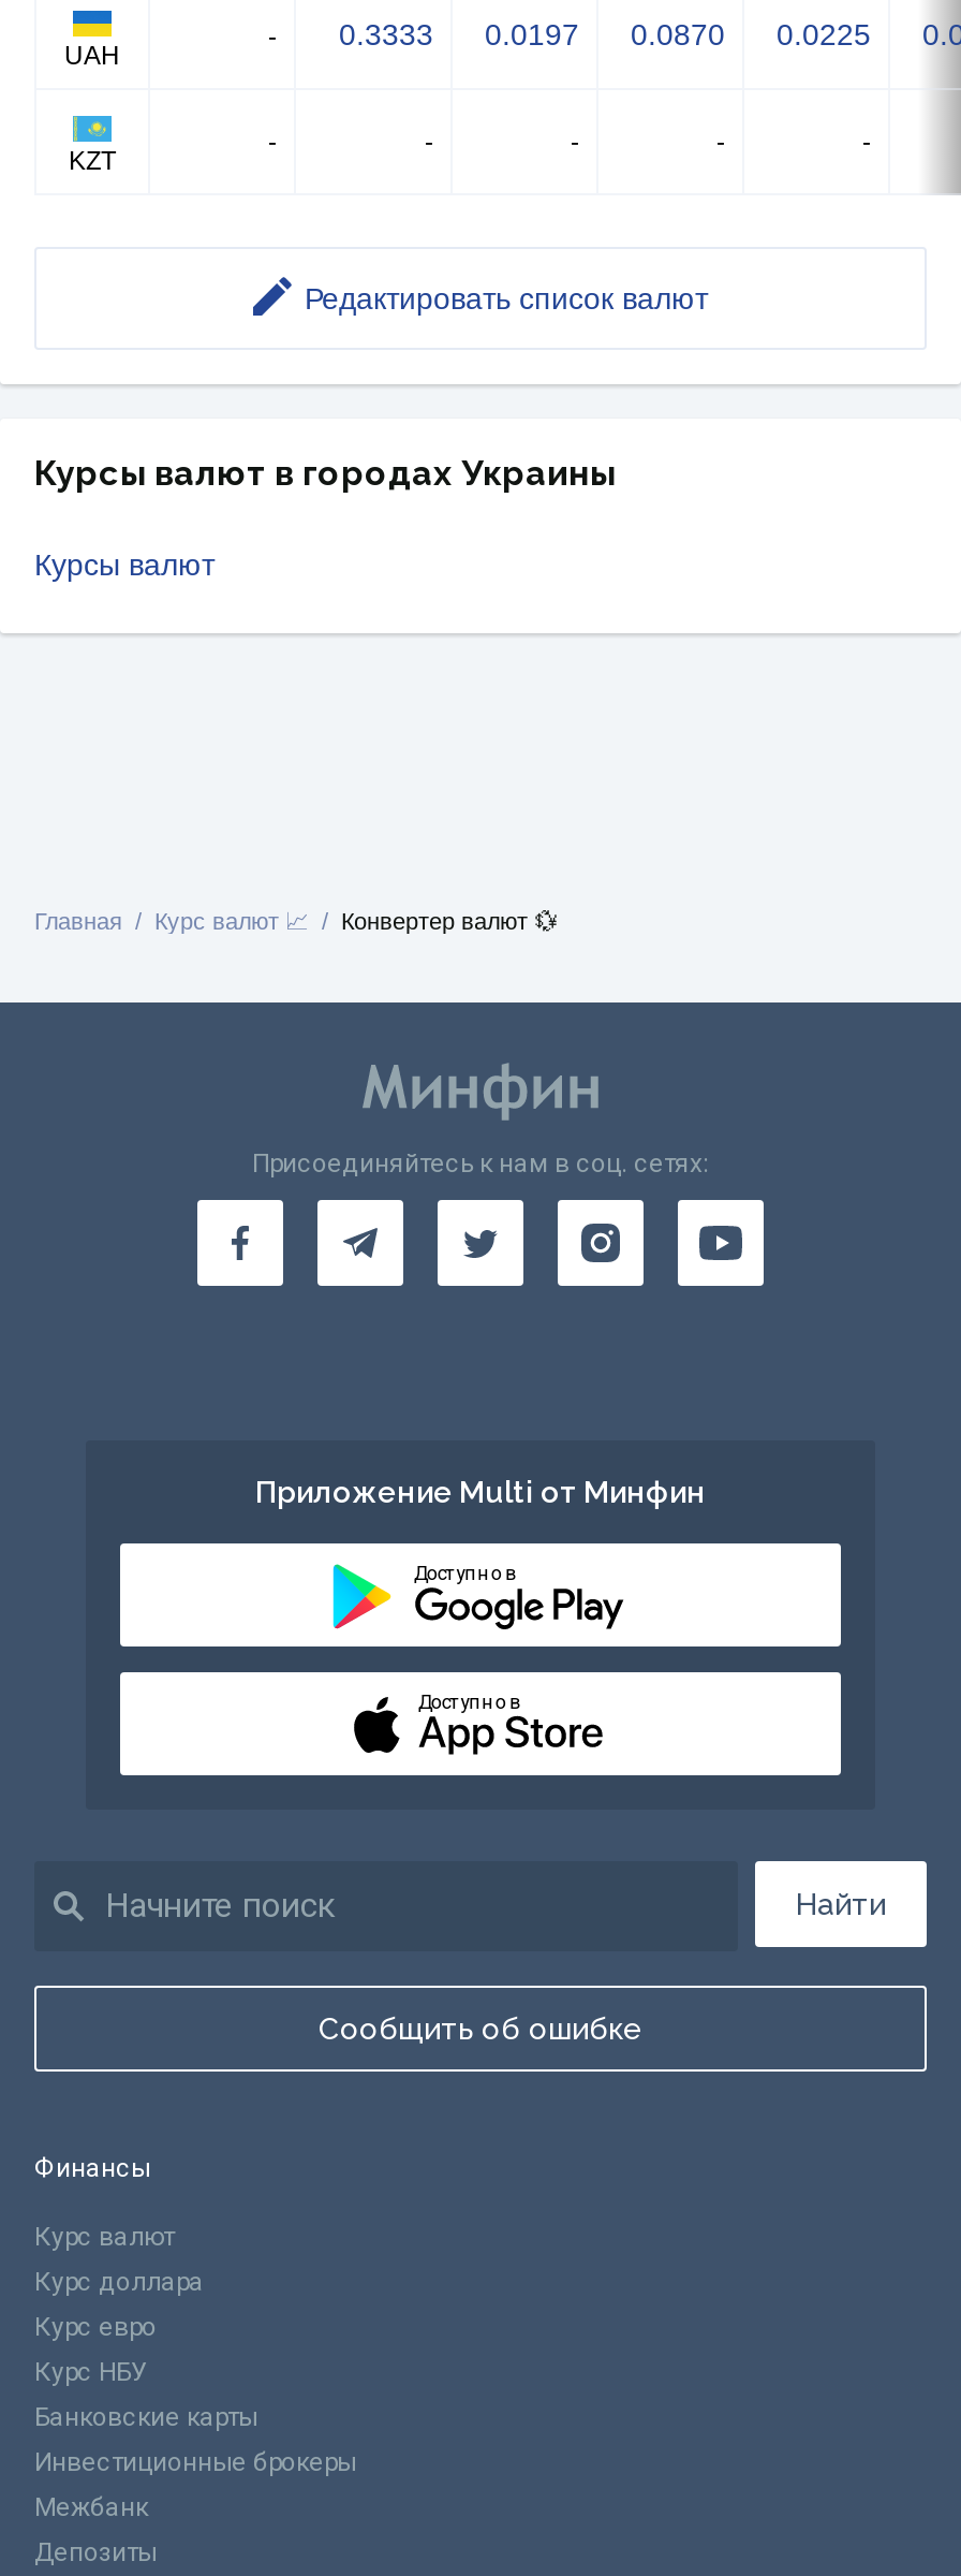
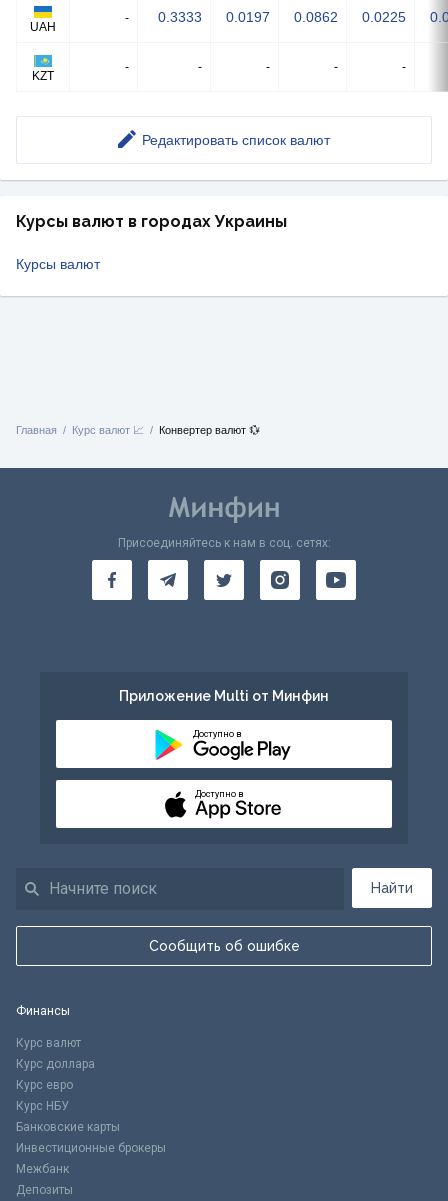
- 0.0870
+ 0.0862
